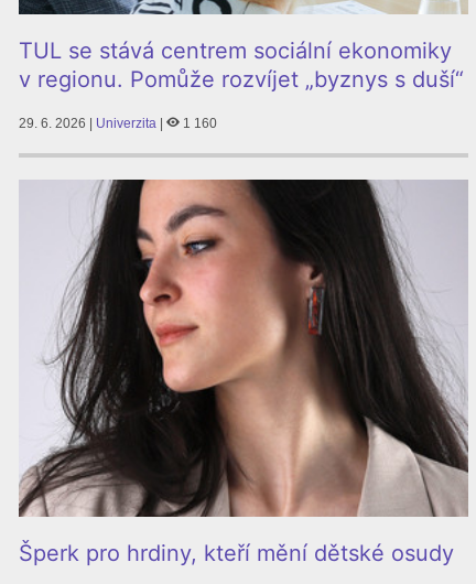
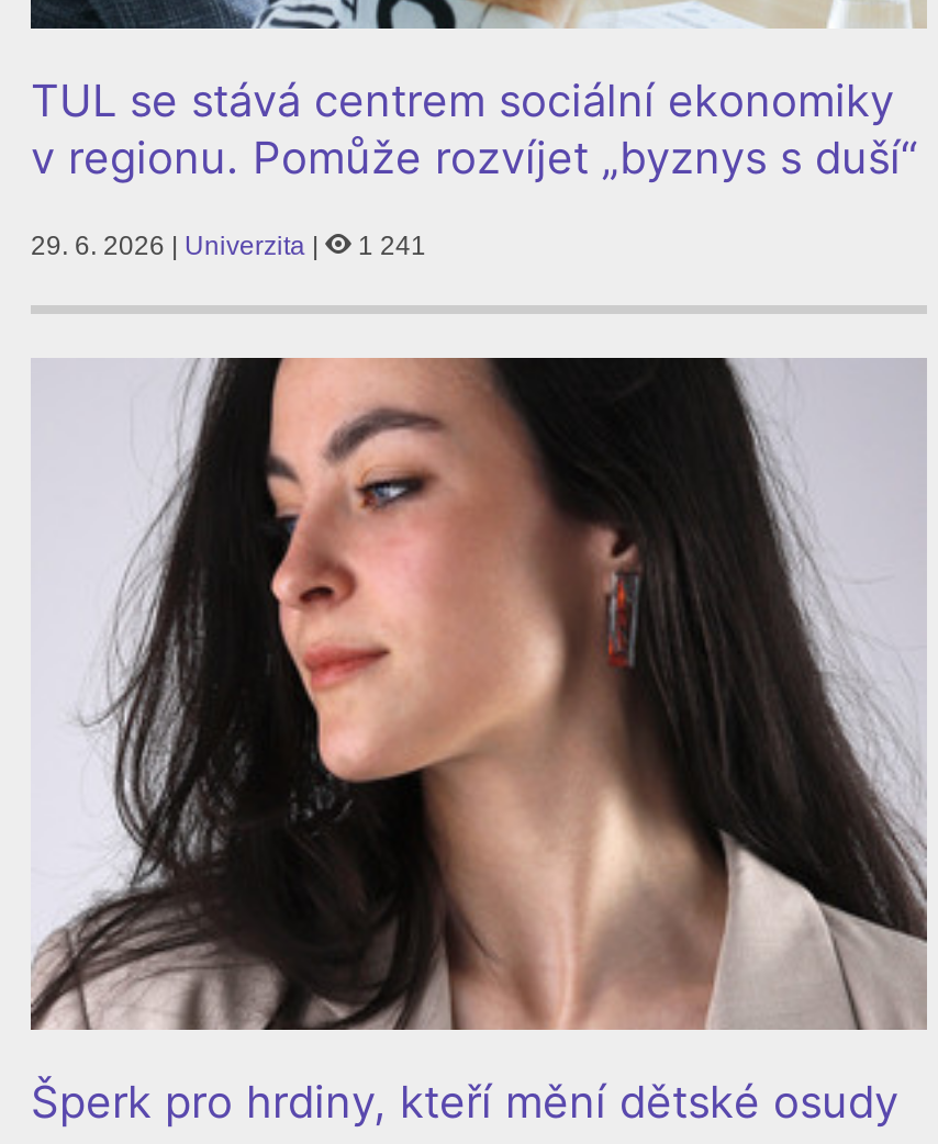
- 1 160
+ 1 241
